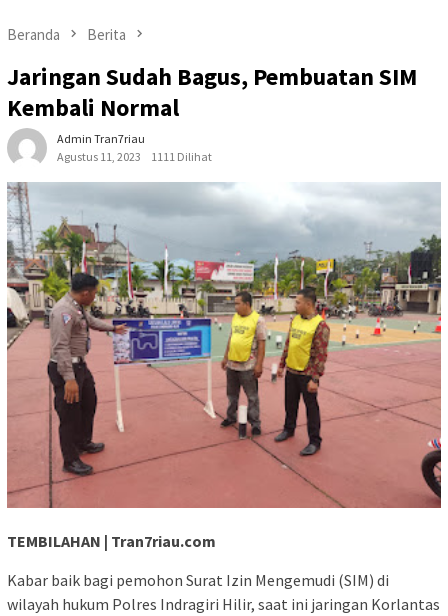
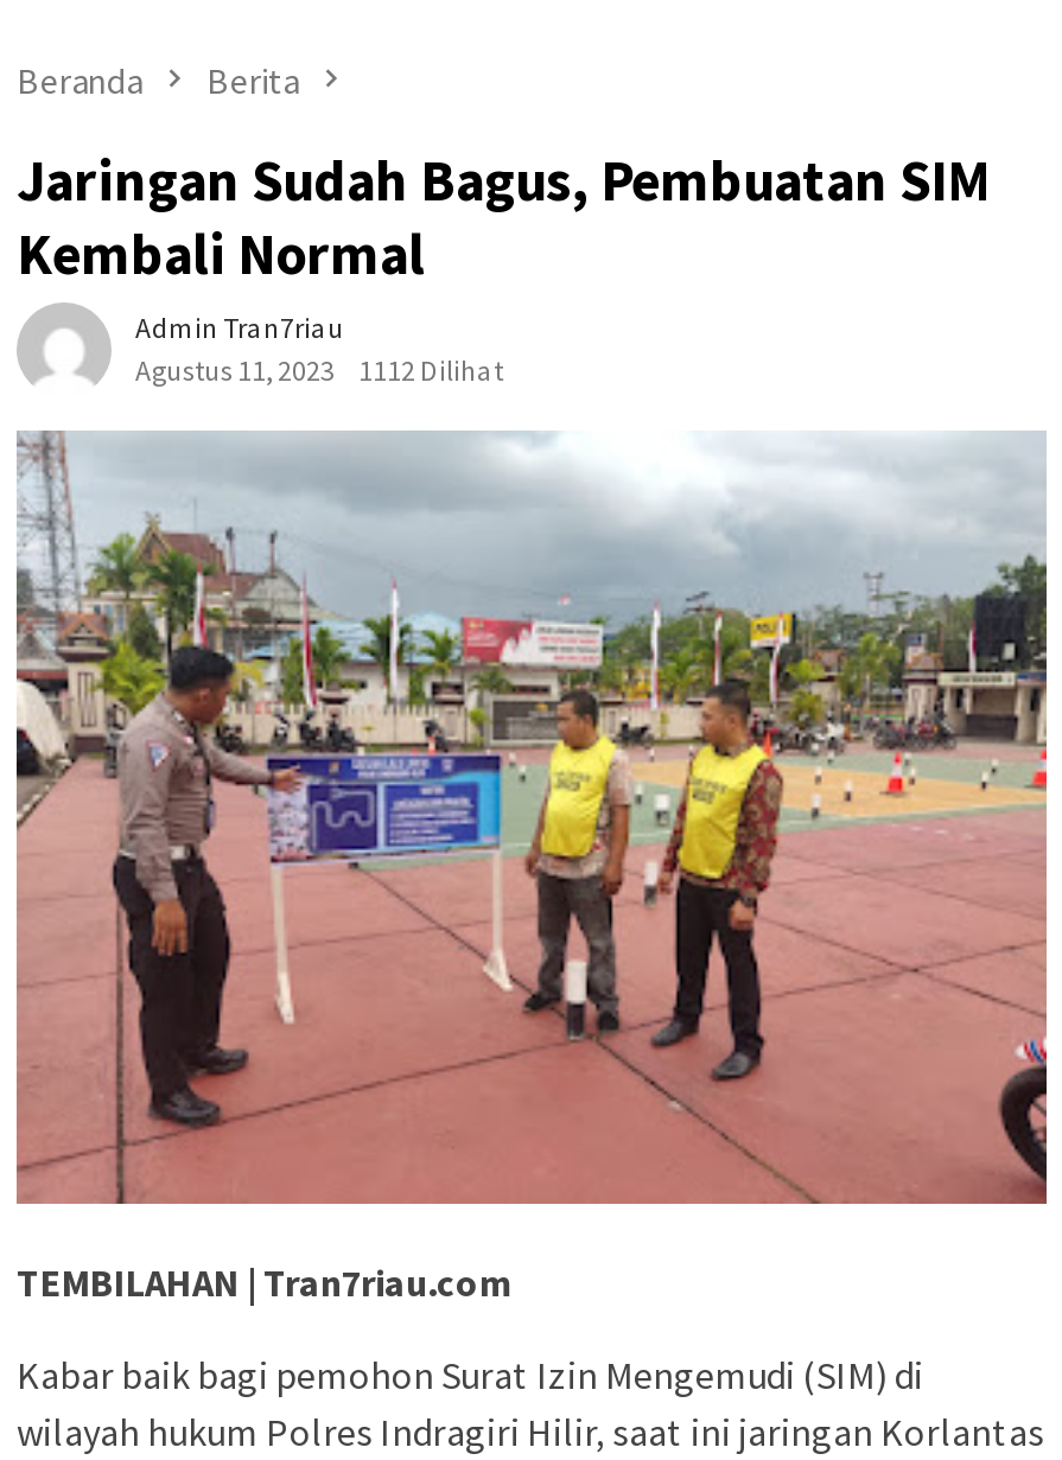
- Agustus 11, 2023 1111 Dilihat
+ Agustus 11, 2023 1112 Dilihat
